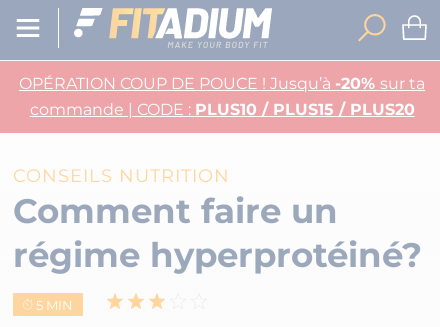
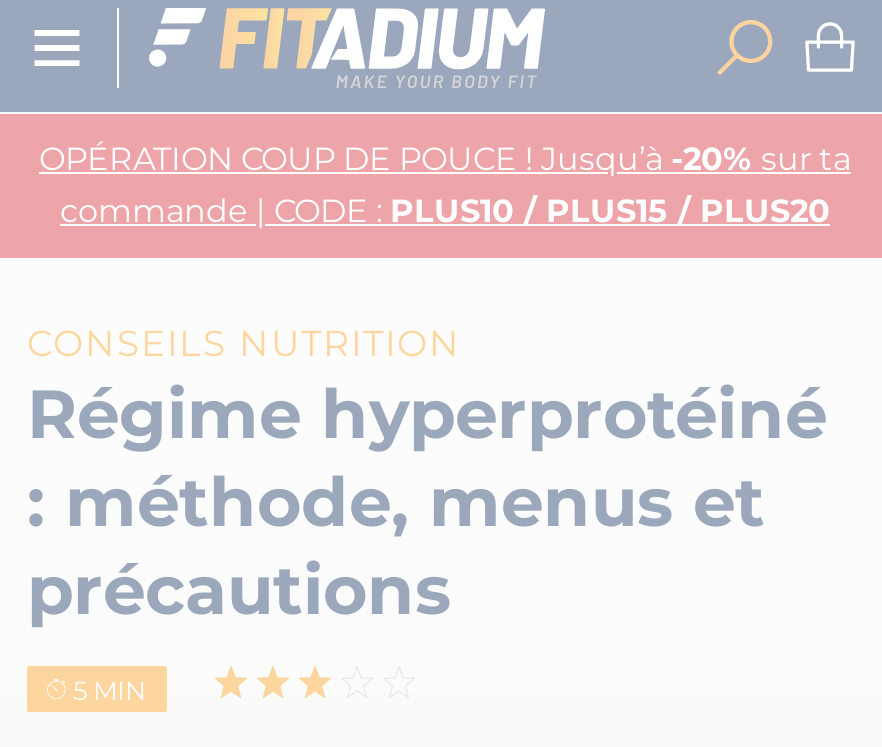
- Comment faire un
- régime hyperprotéiné?
+ Régime hyperprotéiné
+ : méthode, menus et
+ précautions
